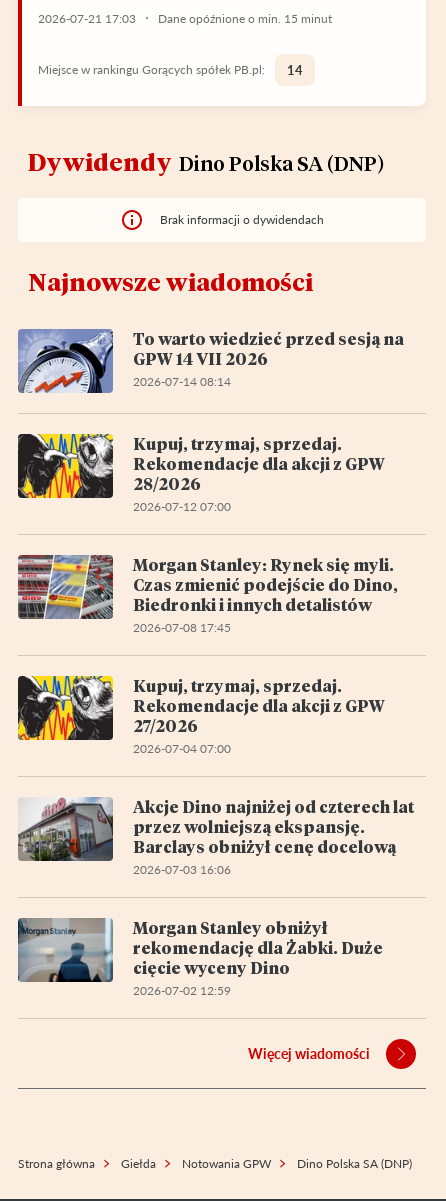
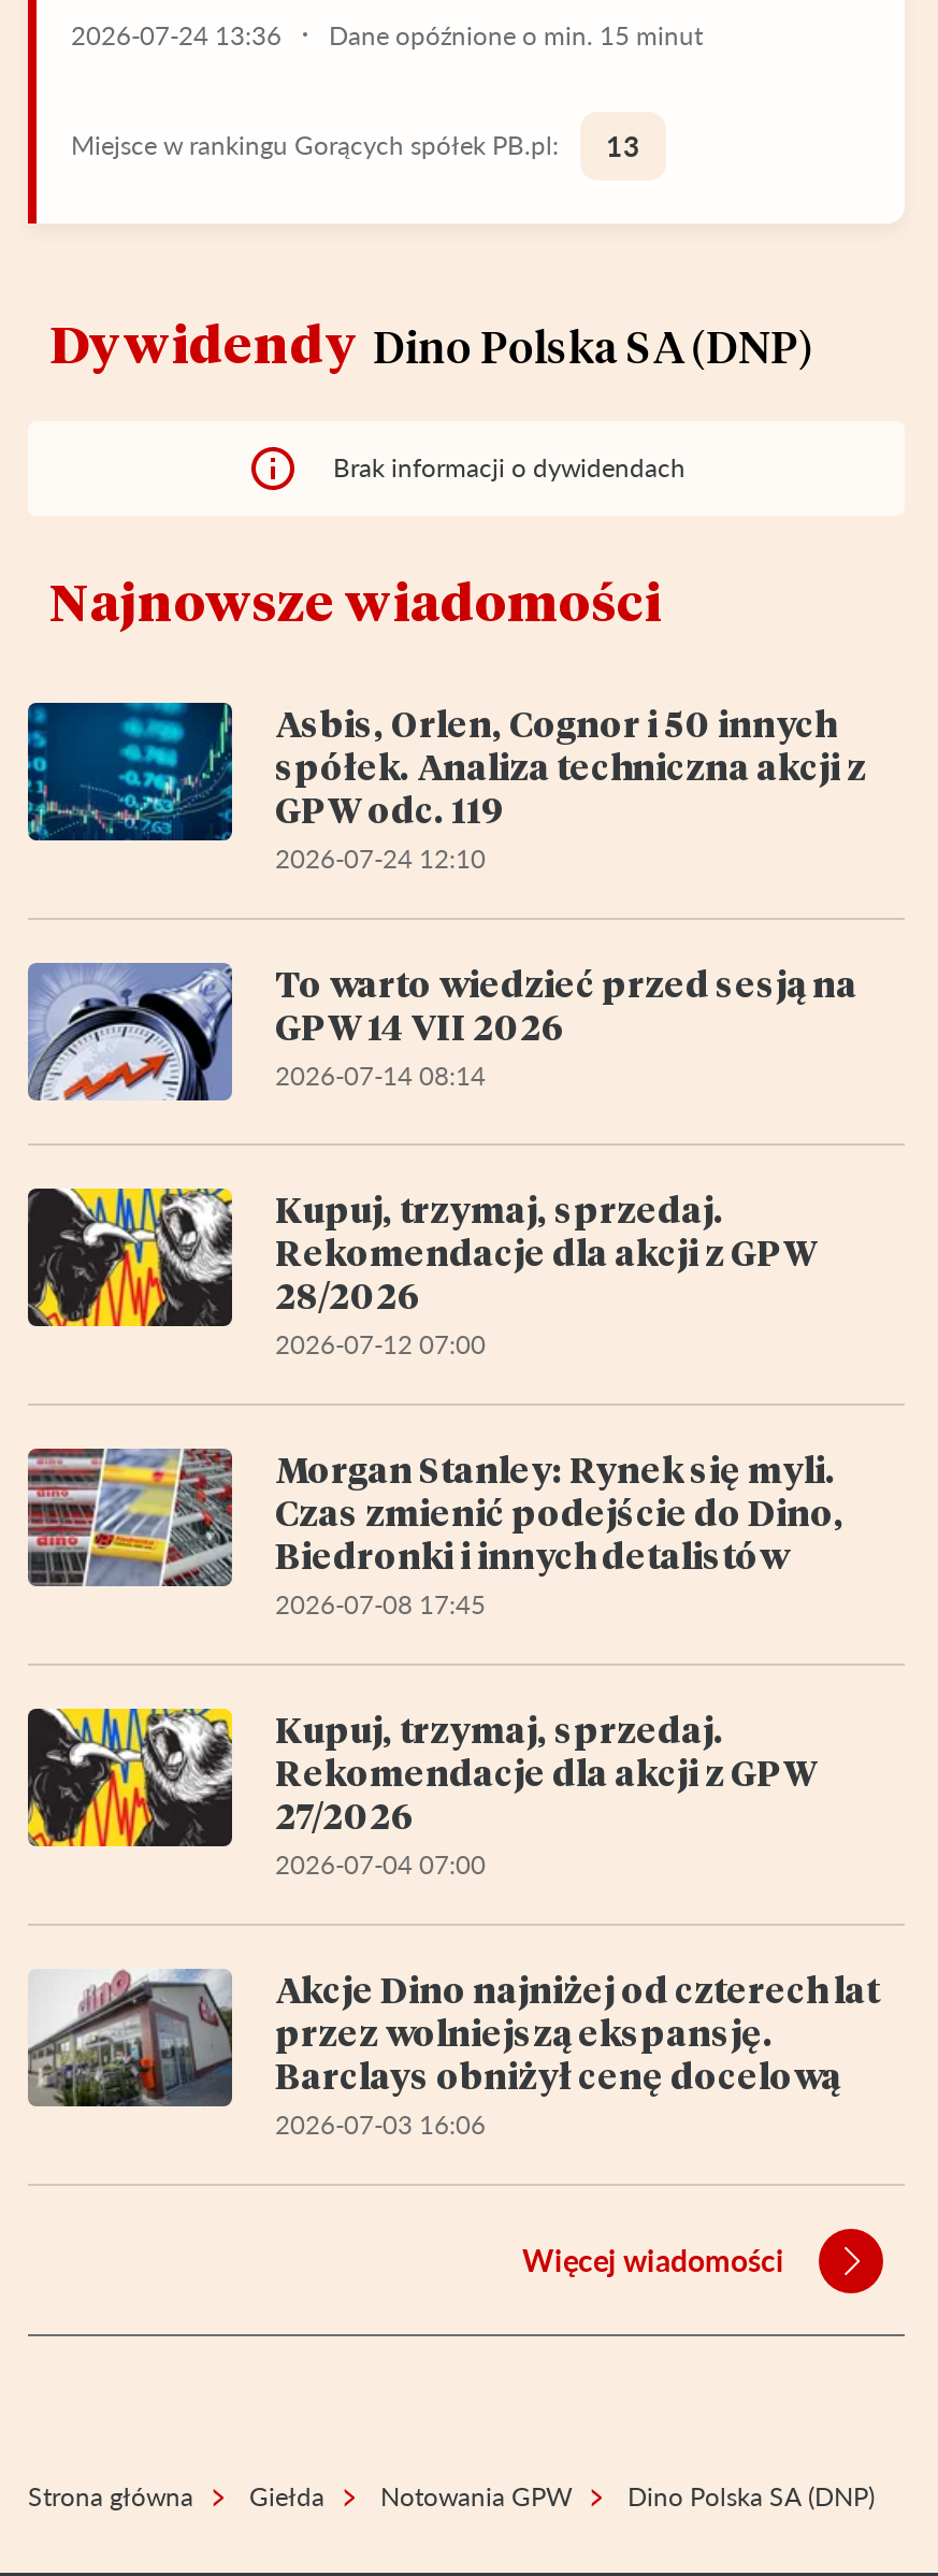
- 2026-07-21 17:03 Dane opóźnione o min. 15 minut
+ 2026-07-24 13:36 Dane opóźnione o min. 15 minut

- Miejsce w rankingu Gorących spółek PB.pl: 14
+ Miejsce w rankingu Gorących spółek PB.pl: 13

+ [image]
+ Asbis, Orlen, Cognor i 50 innych
+ spółek. Analiza techniczna akcji z
+ GPW odc. 119
+ 2026-07-24 12:10

moved down: [image] | To warto wiedzieć przed sesją na | GPW 14 VII 2026 | ... | Barclays obniżył cenę docelową | 2026-07-03 16:06

- [image]
- Morgan Stanley obniżył
- rekomendację dla Żabki. Duże
- cięcie wyceny Dino
- 2026-07-02 12:59
